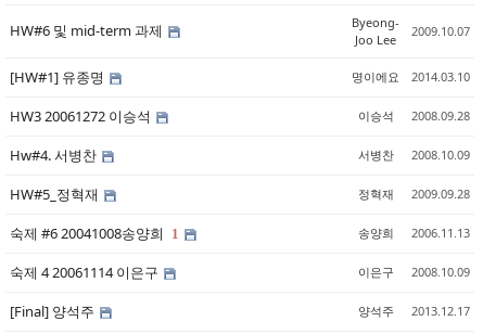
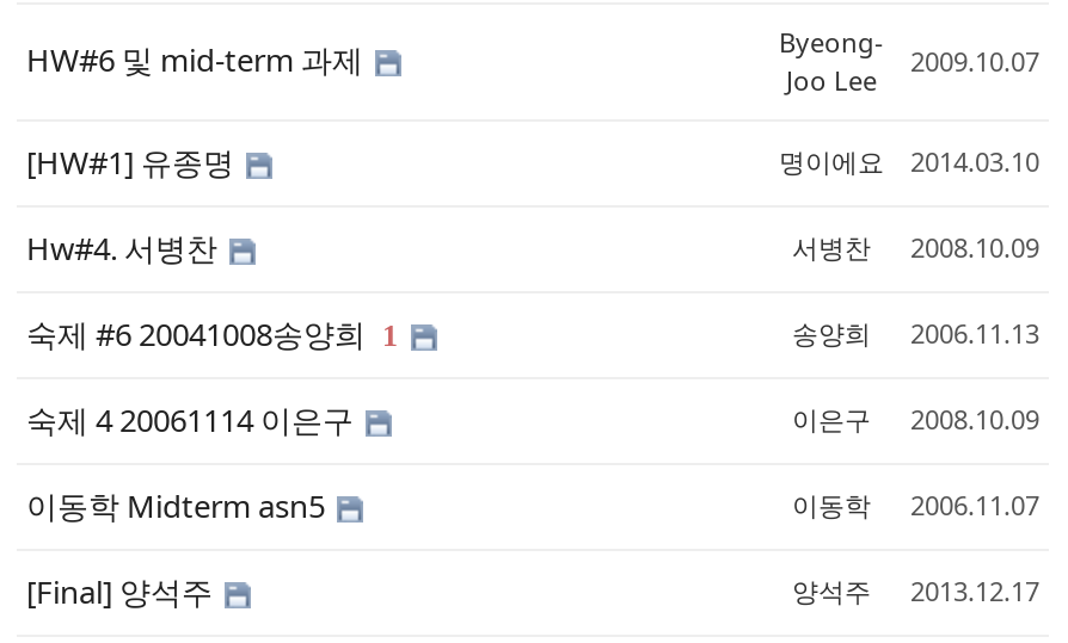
- HW3 20061272 이승석
- 이승석
- 2008.09.28

- HW#5_정혁재
- 정혁재
- 2009.09.28

moved up: 숙제 #6 20041008송양희 1 | 송양희 | 2006.11.13 | 숙제 4 20061114 이은구 | 이은구 | 2008.10.09

+ 이동학 Midterm asn5
+ 이동학
+ 2006.11.07
